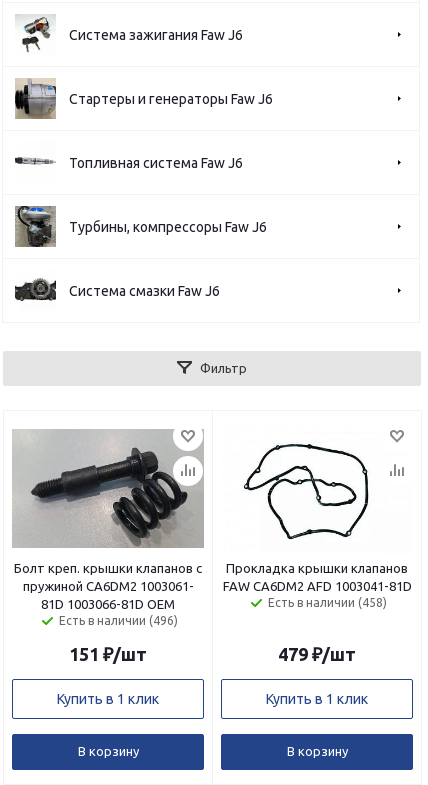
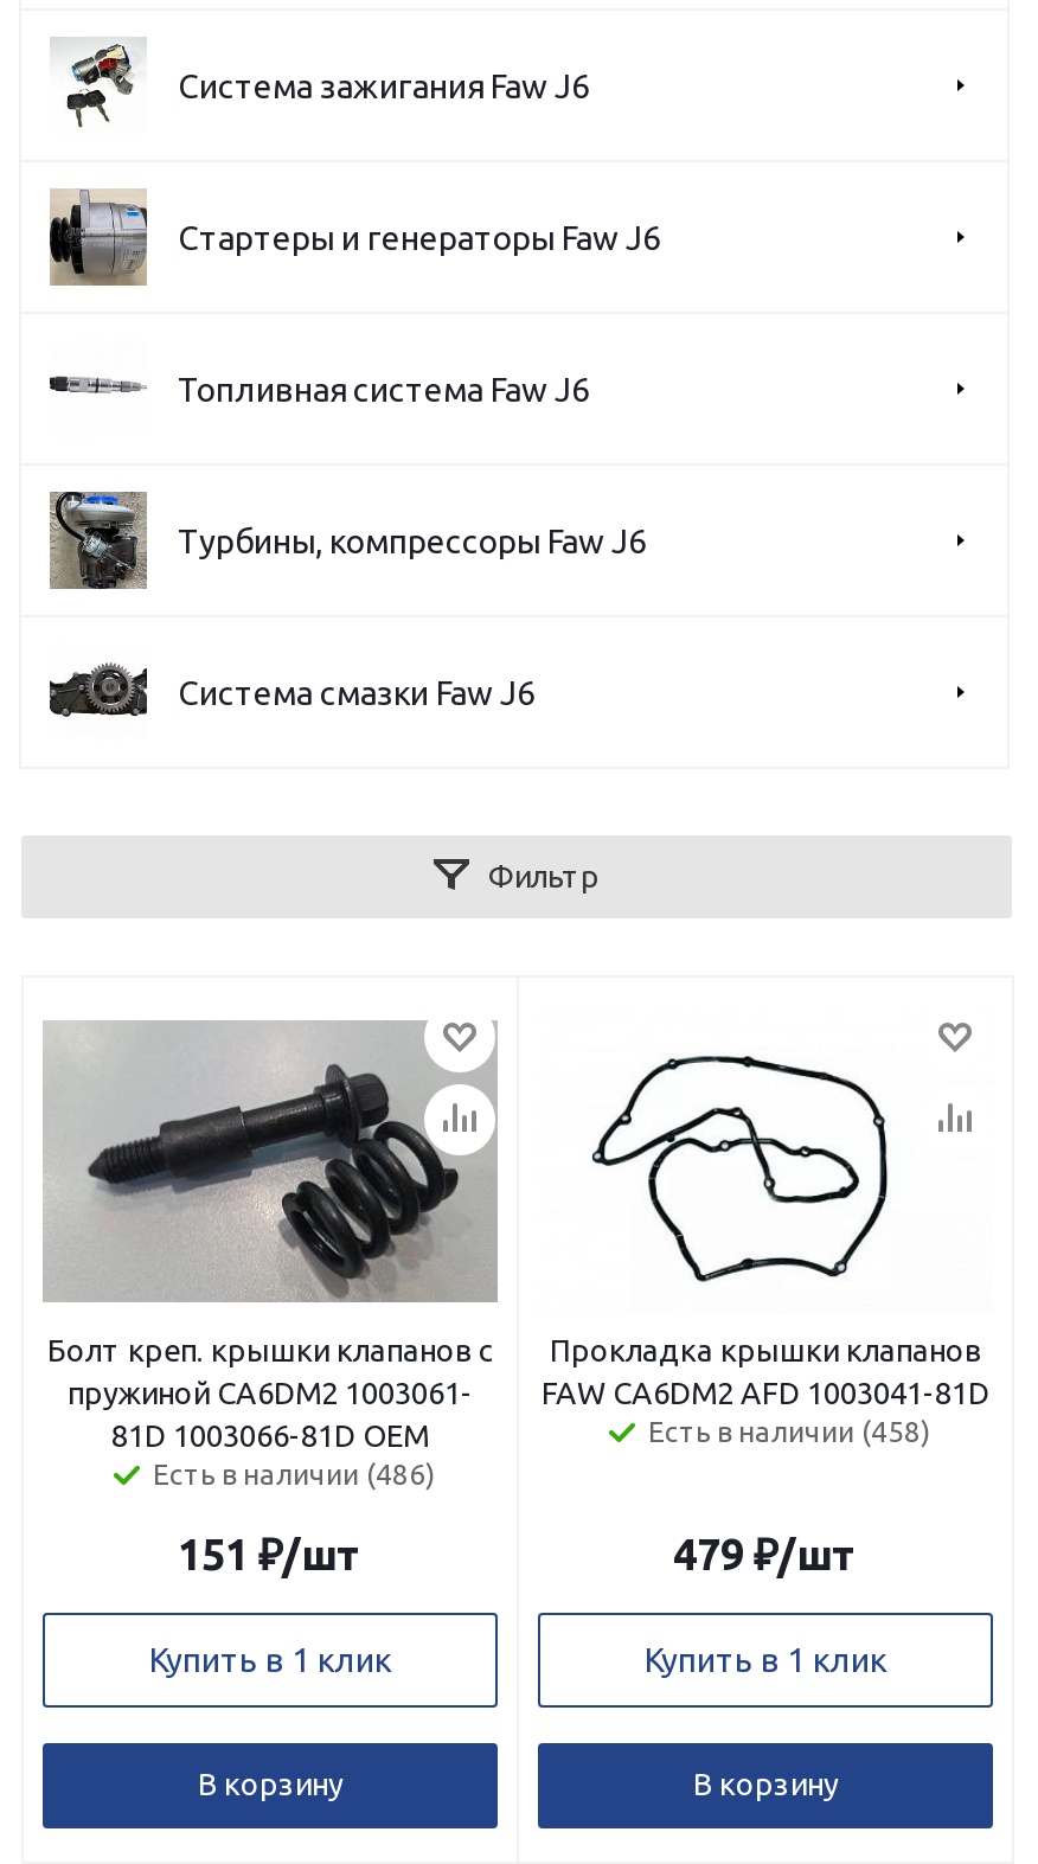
- Есть в наличии (496)
+ Есть в наличии (486)
